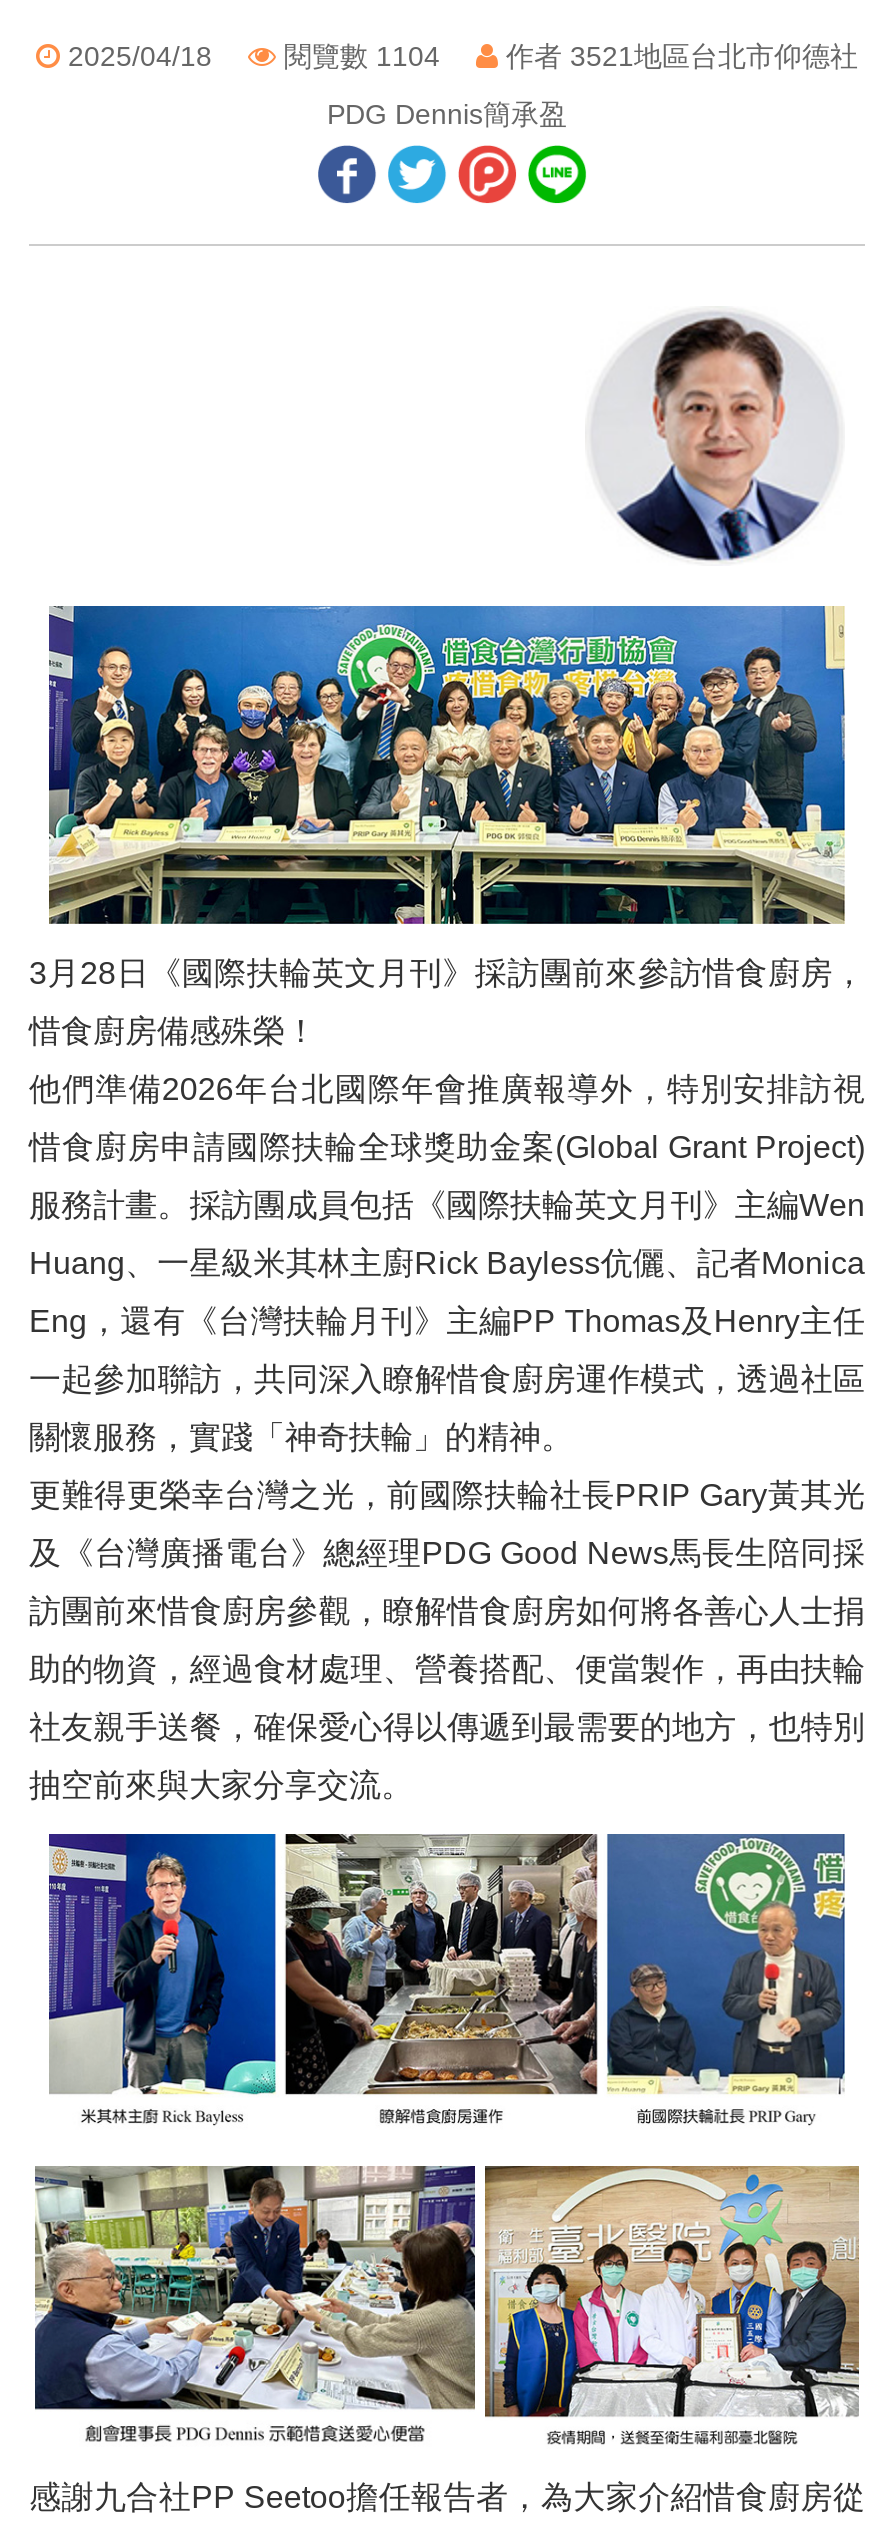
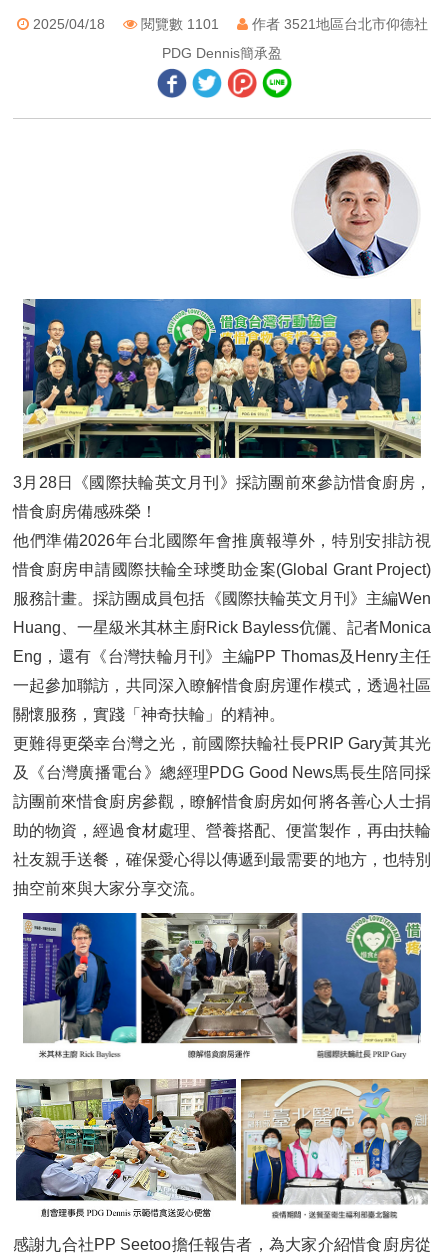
- 2025/04/18 閱覽數 1104 作者 3521地區台北市仰德社
+ 2025/04/18 閱覽數 1101 作者 3521地區台北市仰德社
